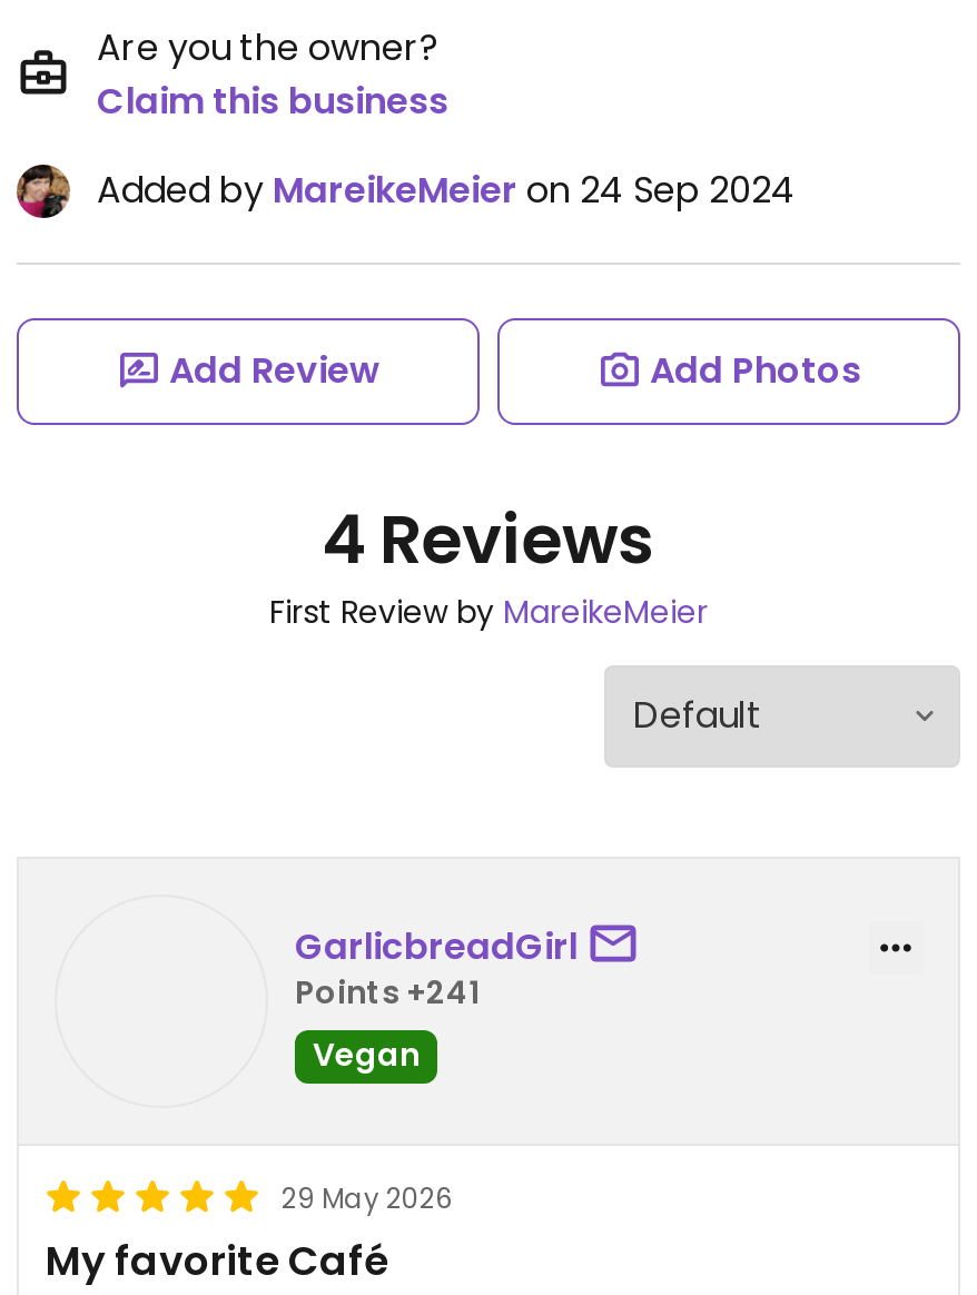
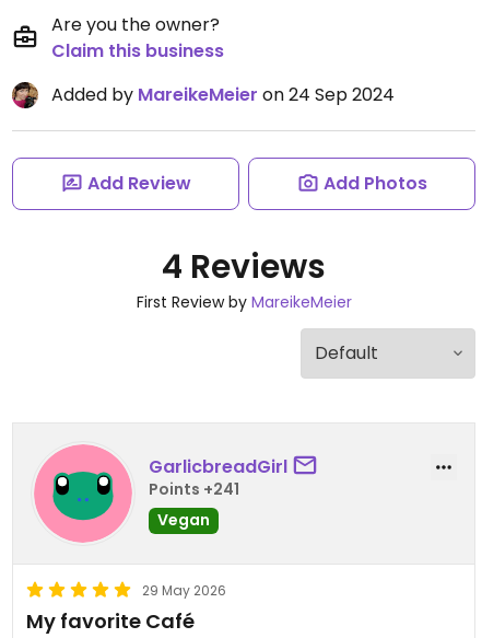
+ [image]
